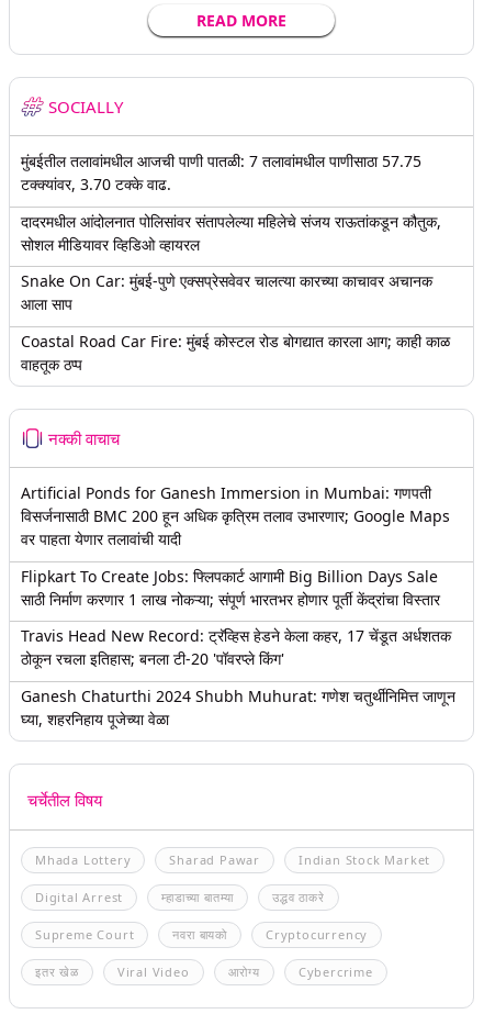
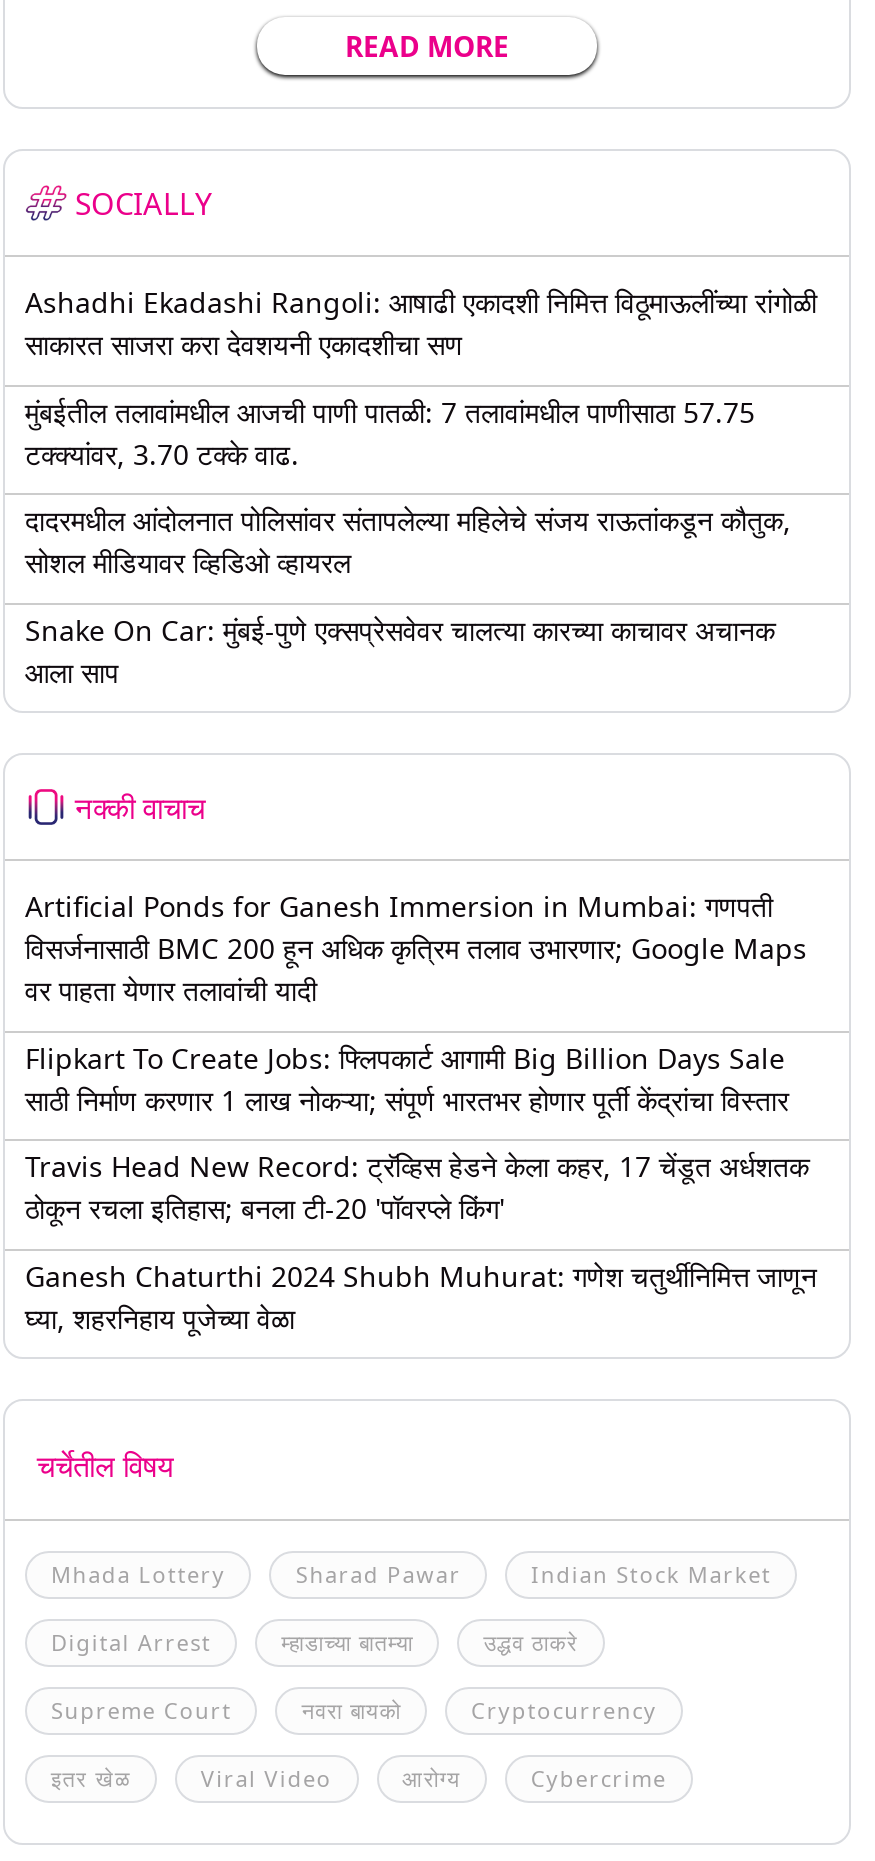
+ Ashadhi Ekadashi Rangoli: आषाढी एकादशी निमित्त विठूमाऊलींच्या रांगोळी
+ साकारत साजरा करा देवशयनी एकादशीचा सण

moved down: मुंबईतील तलावांमधील आजची पाणी पातळी: 7 तलावांमधील पाणीसाठा 57.75 | टक्क्यांवर, 3.70 टक्के वाढ. | दादरमधील आंदोलनात पोलिसांवर संतापलेल्या महिलेचे संजय राऊतांकडून कौतुक, | सोशल मीडियावर व्हिडिओ व्हायरल | Snake On Car: मुंबई-पुणे एक्सप्रेसवेवर चालत्या कारच्या काचावर अचानक | आला साप

- Coastal Road Car Fire: मुंबई कोस्टल रोड बोगद्यात कारला आग; काही काळ
- वाहतूक ठप्प
